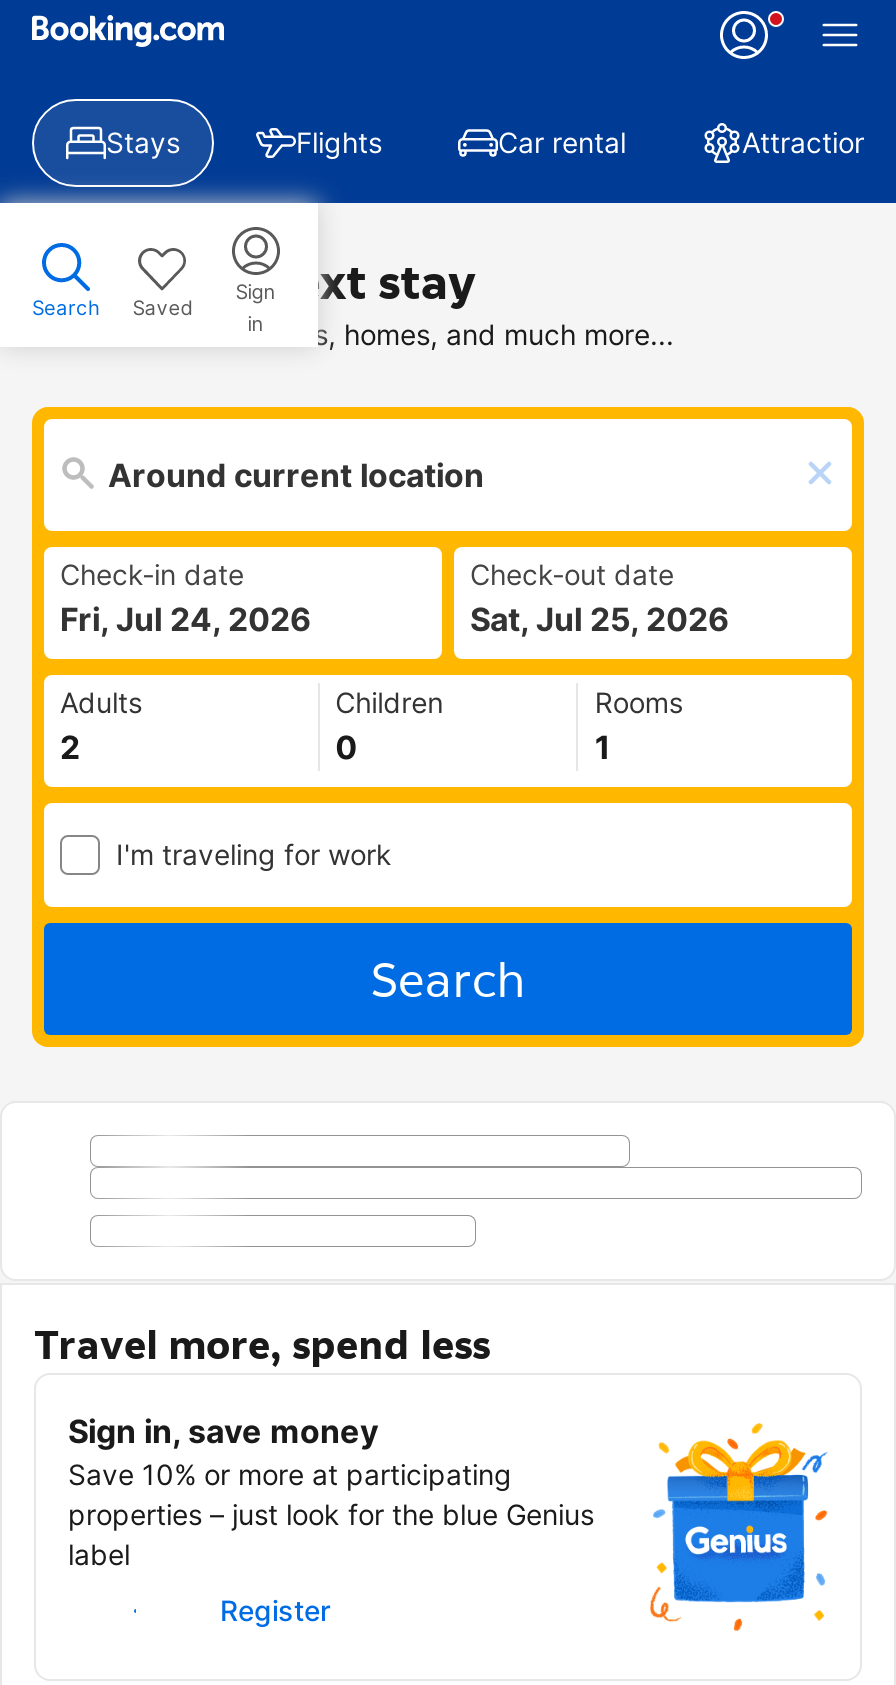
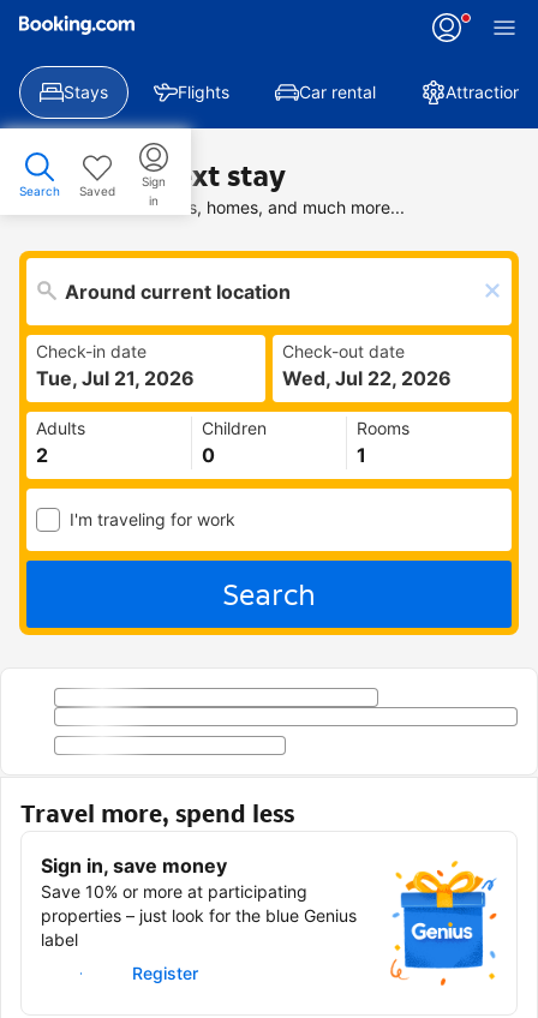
- Fri, Jul 24, 2026
+ Tue, Jul 21, 2026

- Sat, Jul 25, 2026
+ Wed, Jul 22, 2026
